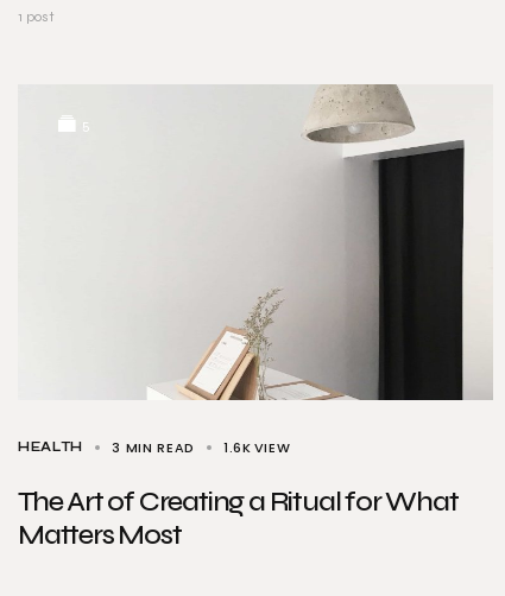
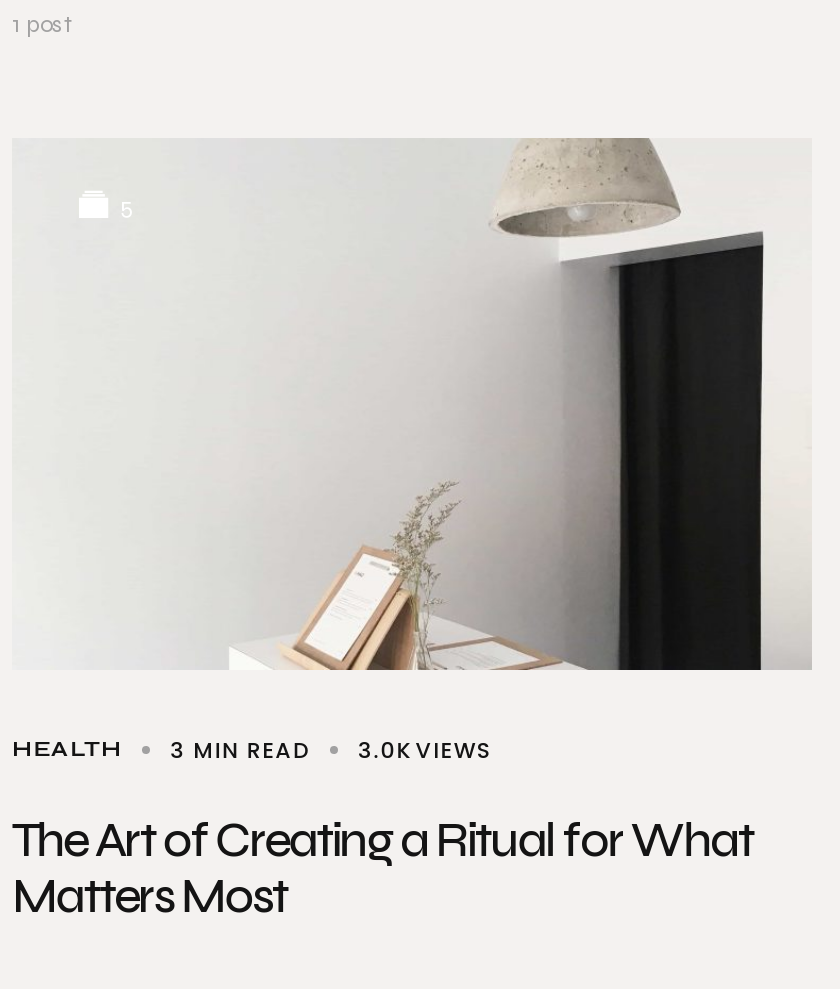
- HEALTH 3 MIN READ 1.6K VIEW
+ HEALTH 3 MIN READ 3.0K VIEWS
